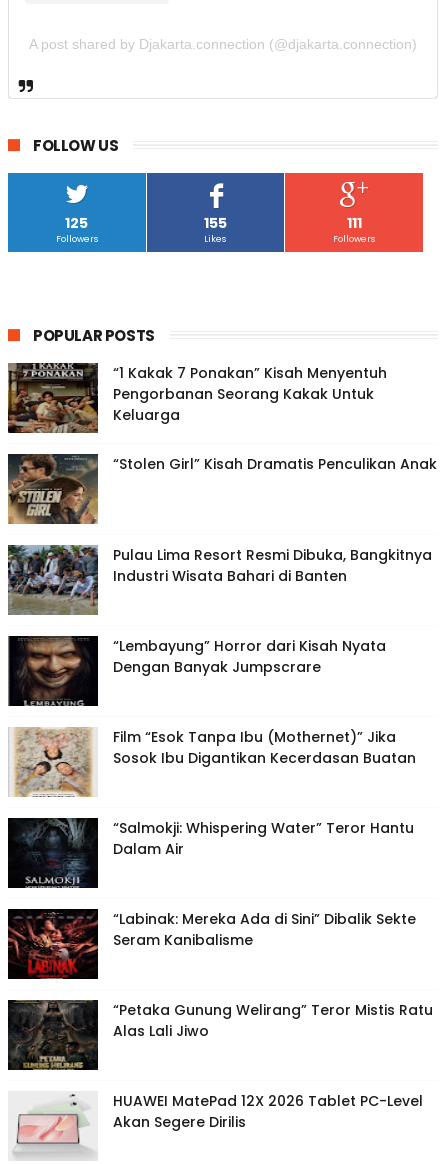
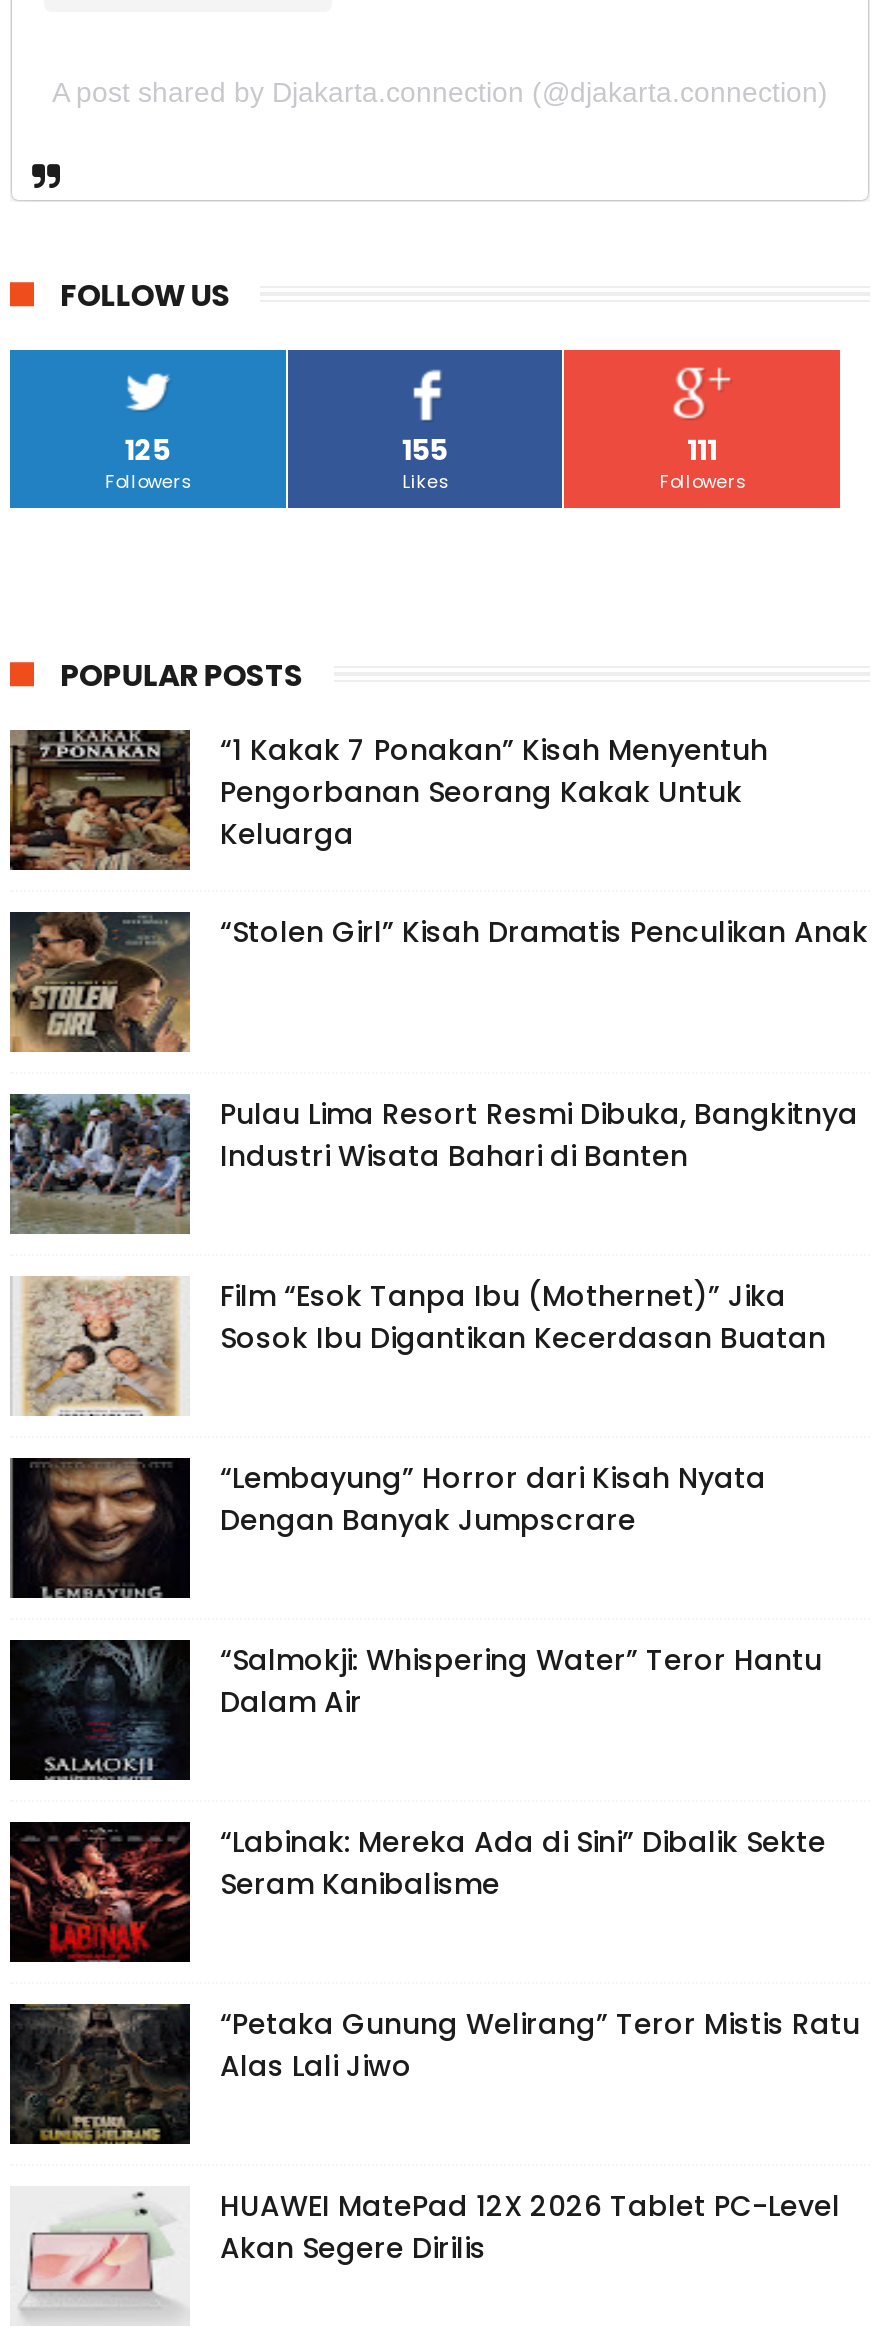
moved down: [image] | “Lembayung” Horror dari Kisah Nyata | Dengan Banyak Jumpscrare

moved up: [image] | Film “Esok Tanpa Ibu (Mothernet)” Jika | Sosok Ibu Digantikan Kecerdasan Buatan
